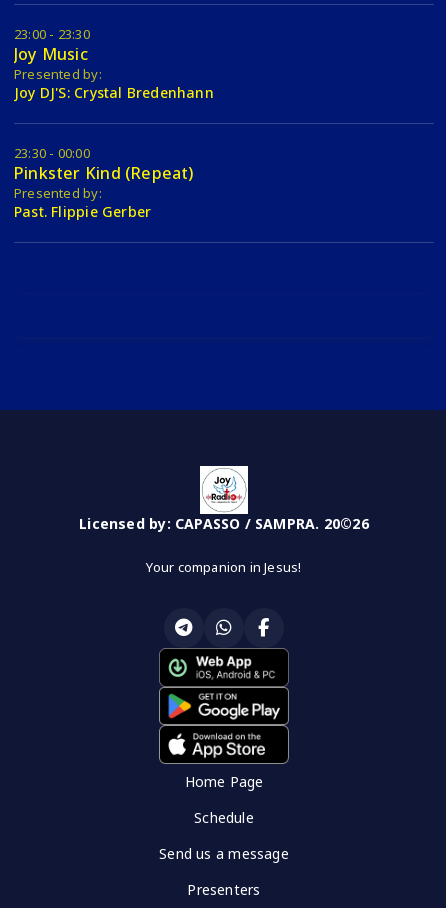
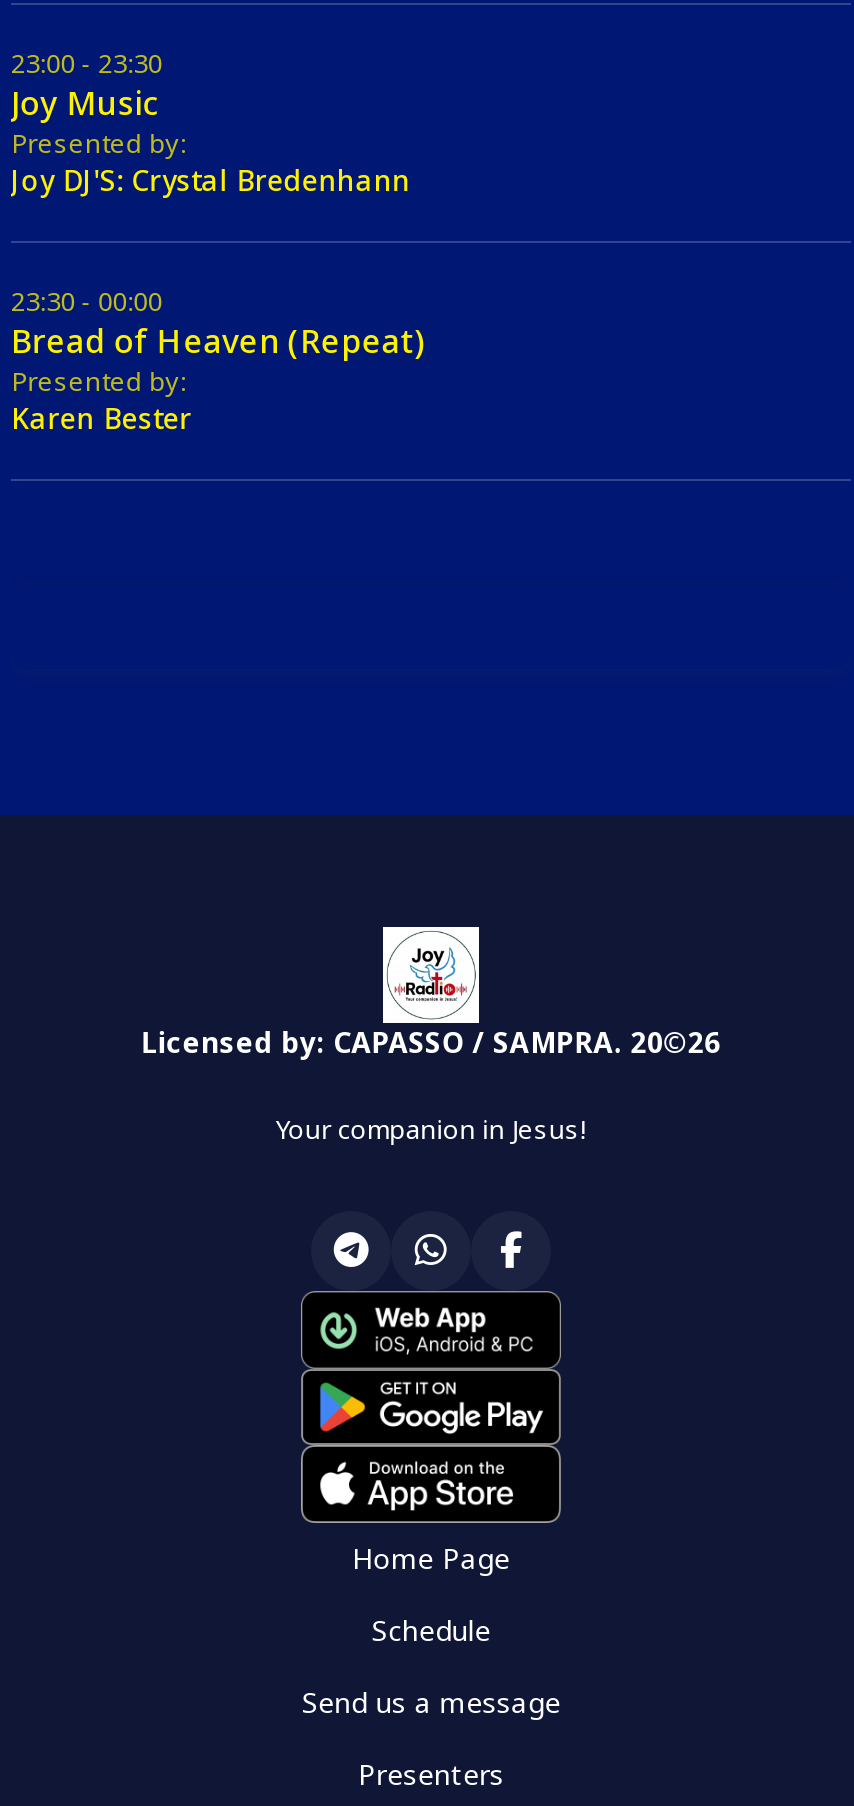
- Pinkster Kind (Repeat)
+ Bread of Heaven (Repeat)

- Past. Flippie Gerber
+ Karen Bester
